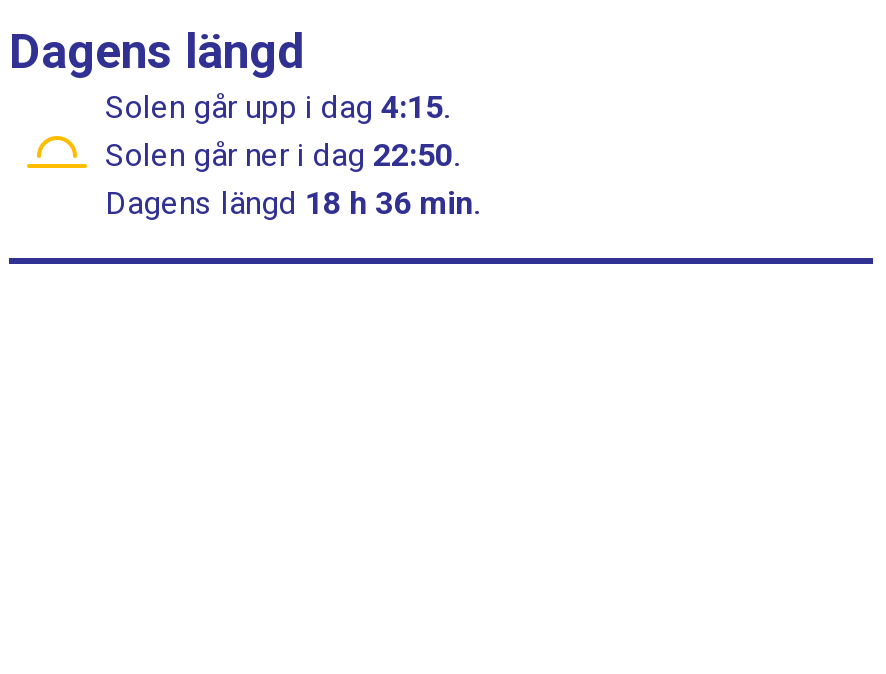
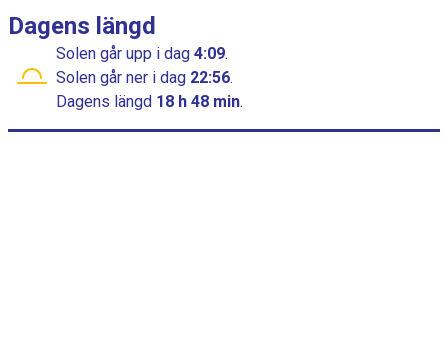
- Solen går upp i dag 4:15.
+ Solen går upp i dag 4:09.

- Solen går ner i dag 22:50.
+ Solen går ner i dag 22:56.

- Dagens längd 18 h 36 min.
+ Dagens längd 18 h 48 min.
